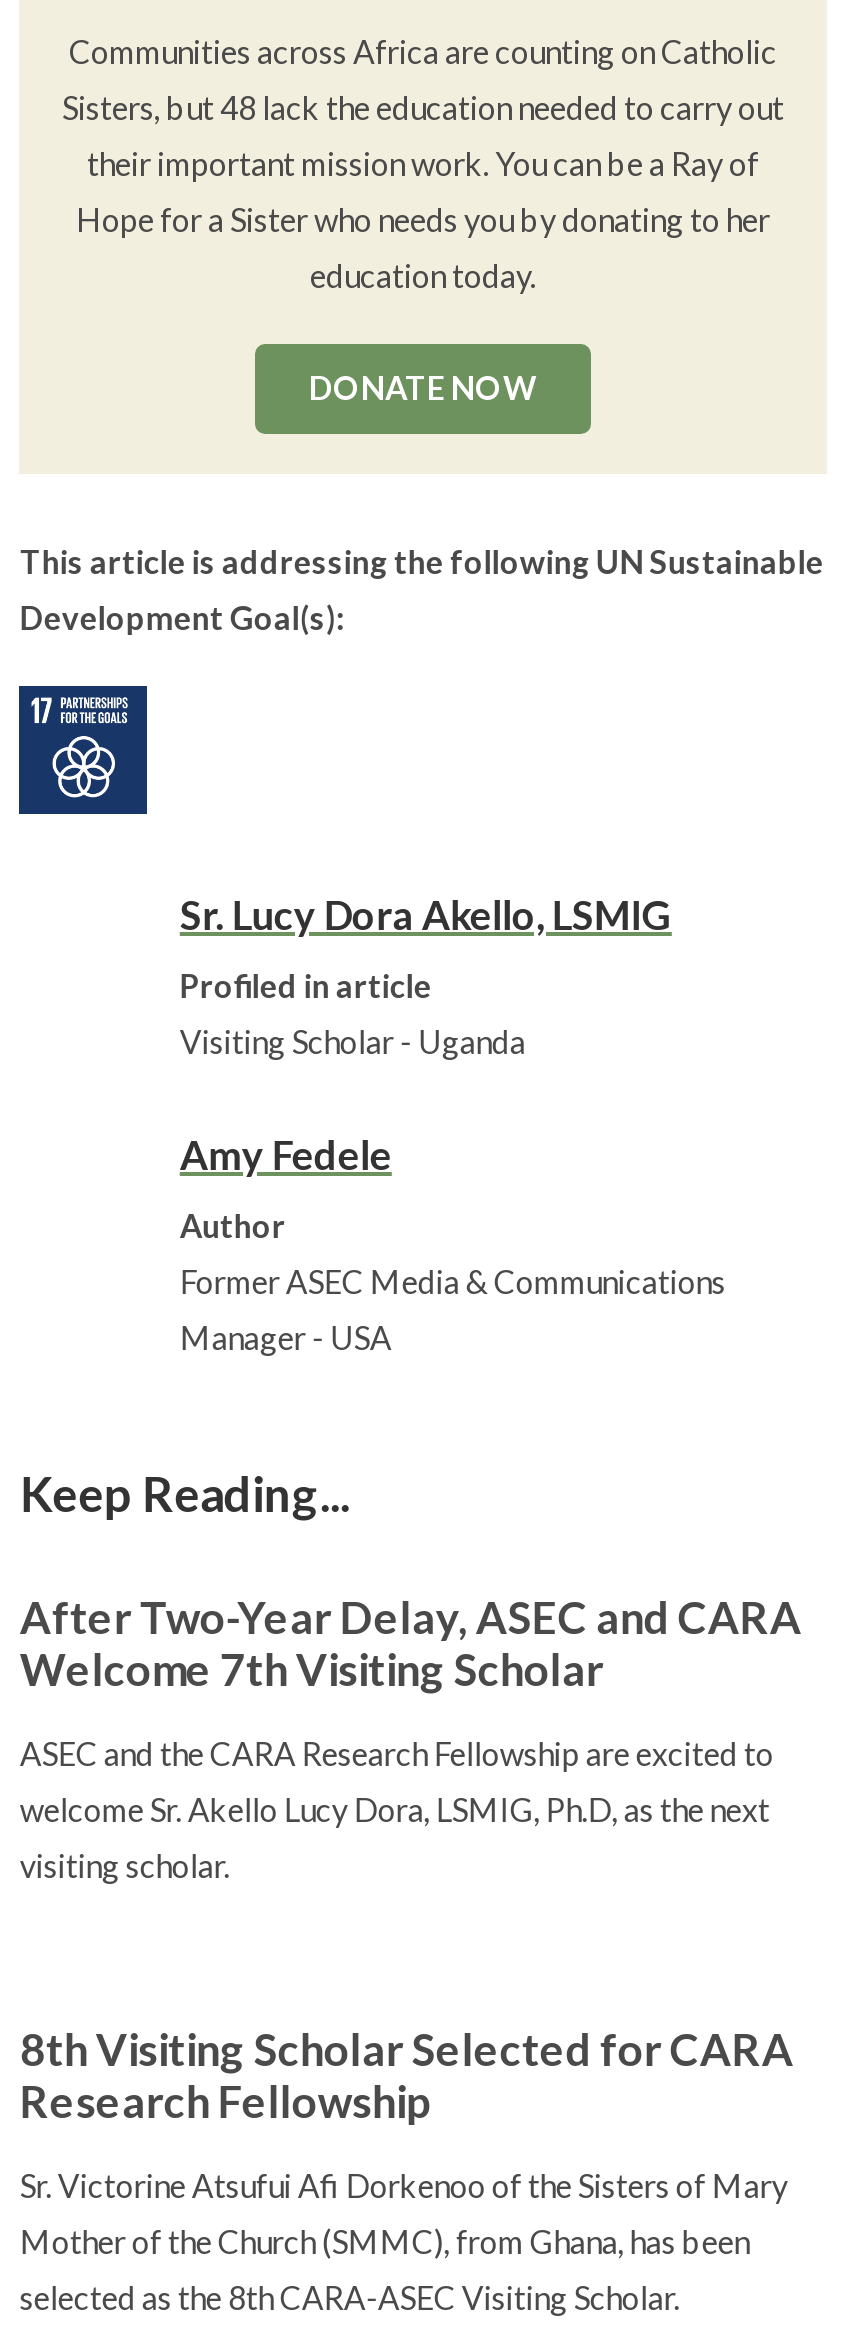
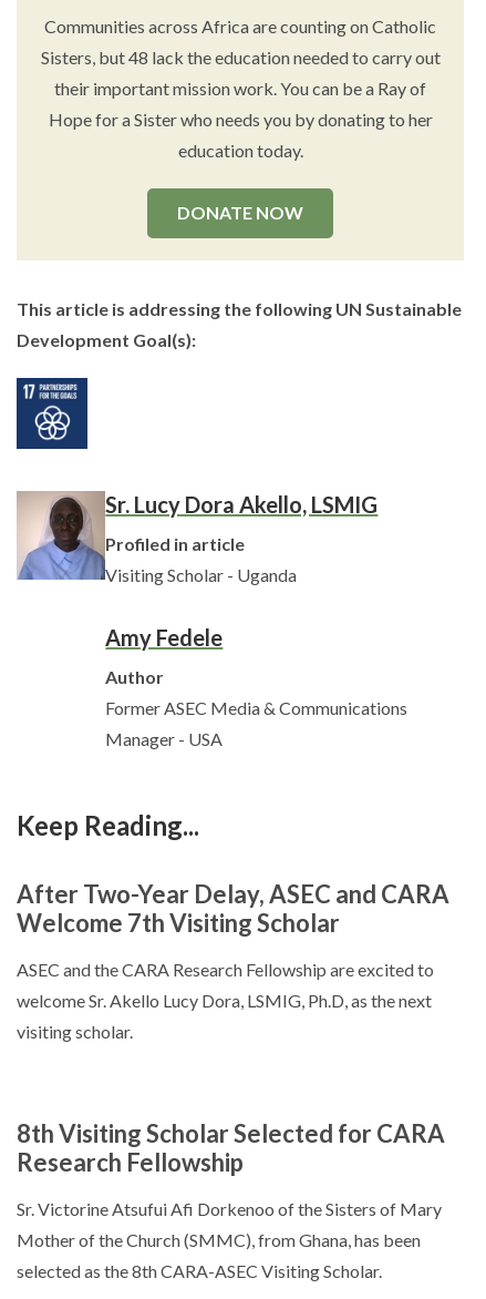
+ [image]
